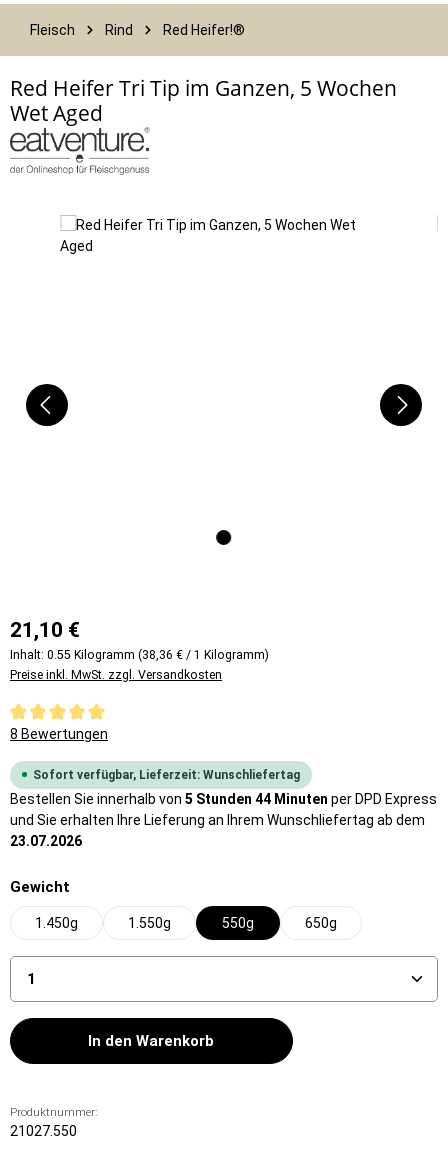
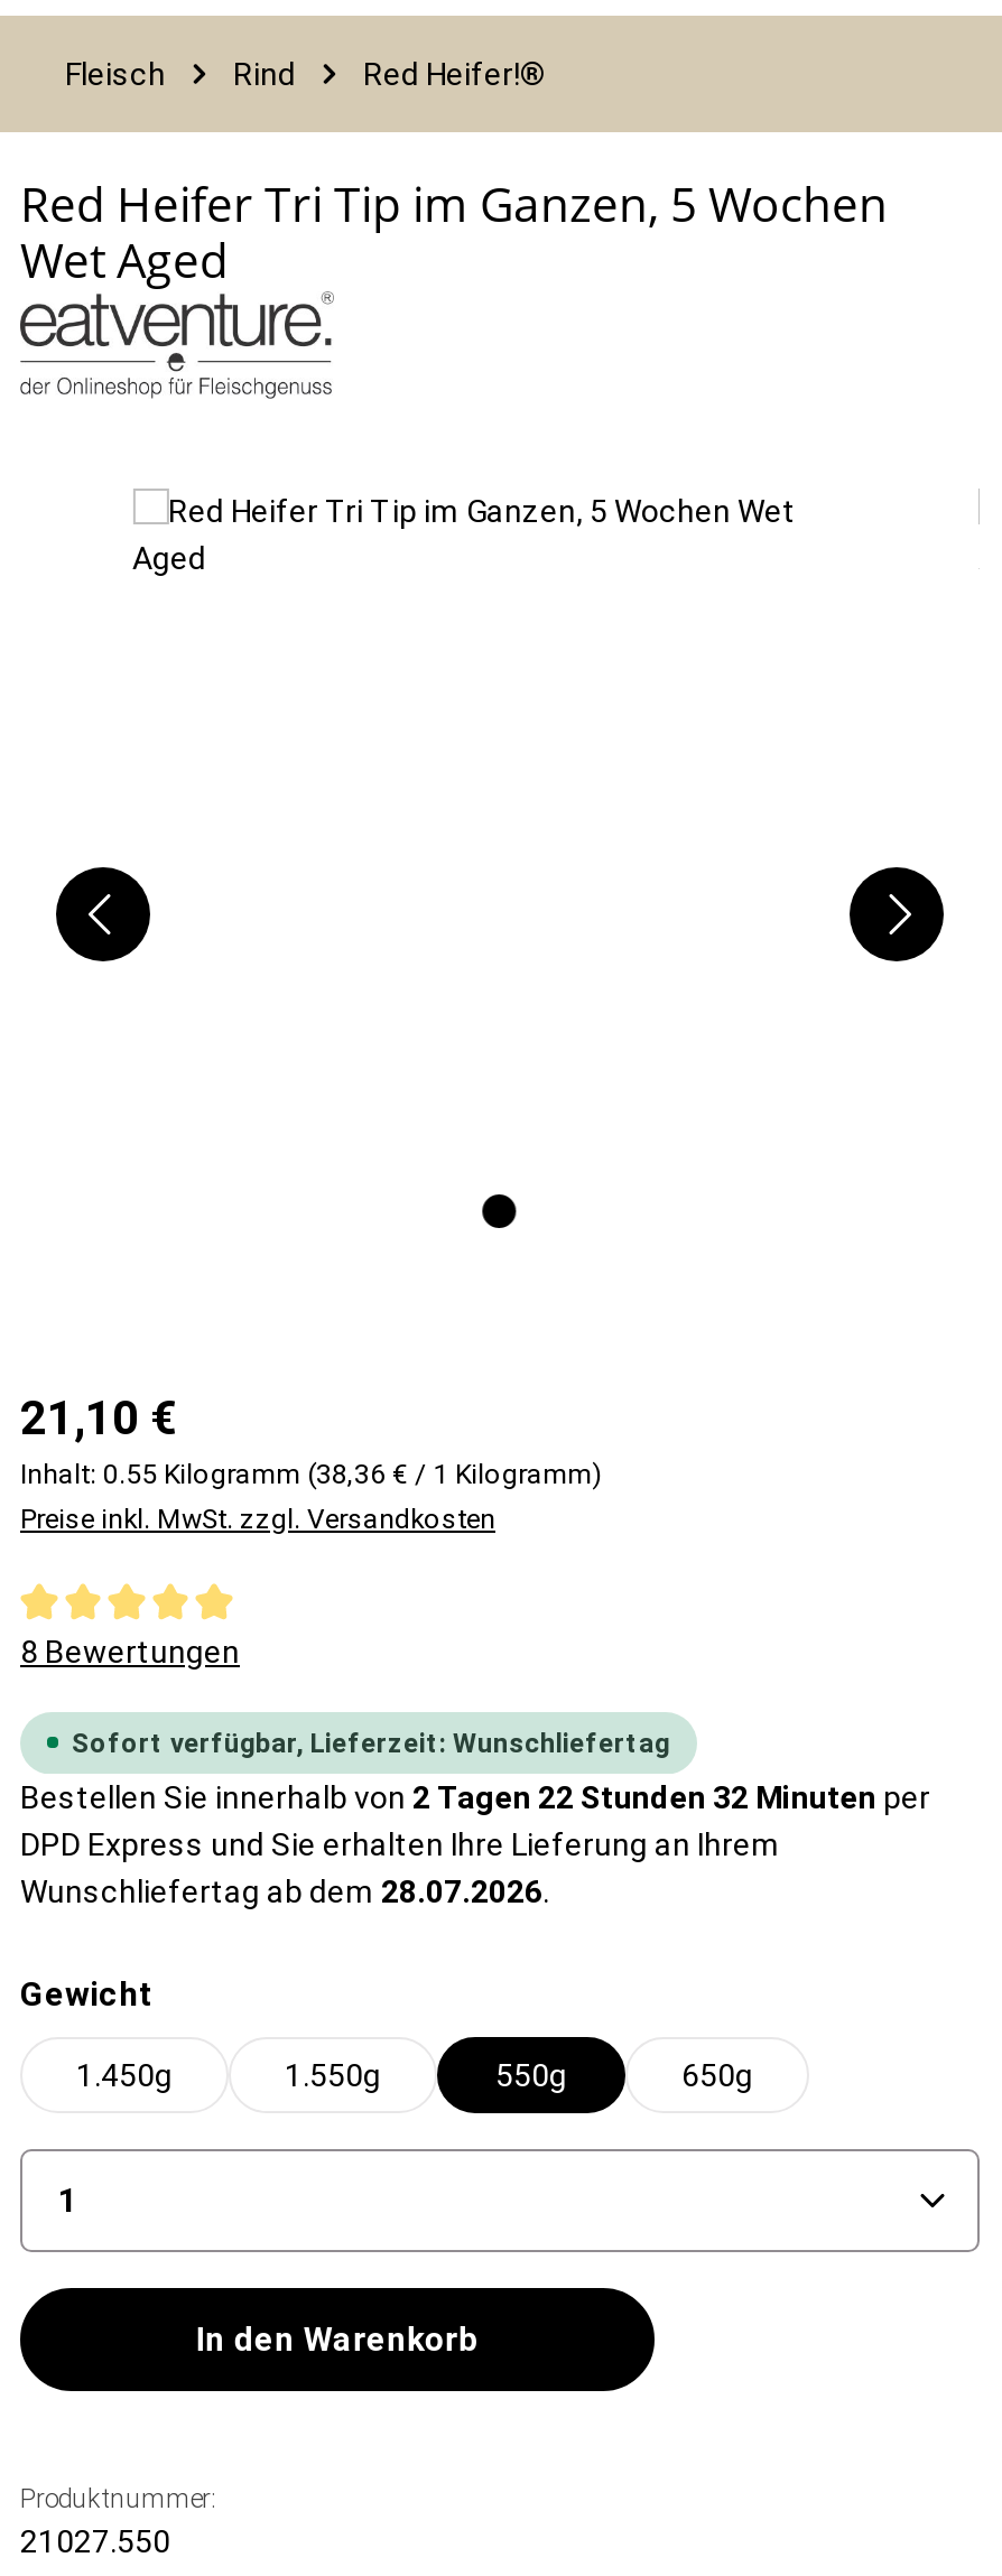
- Bestellen Sie innerhalb von 5 Stunden 44 Minuten per DPD Express
- und Sie erhalten Ihre Lieferung an Ihrem Wunschliefertag ab dem
- 23.07.2026
+ Bestellen Sie innerhalb von 2 Tagen 22 Stunden 32 Minuten per
+ DPD Express und Sie erhalten Ihre Lieferung an Ihrem
+ Wunschliefertag ab dem 28.07.2026.
